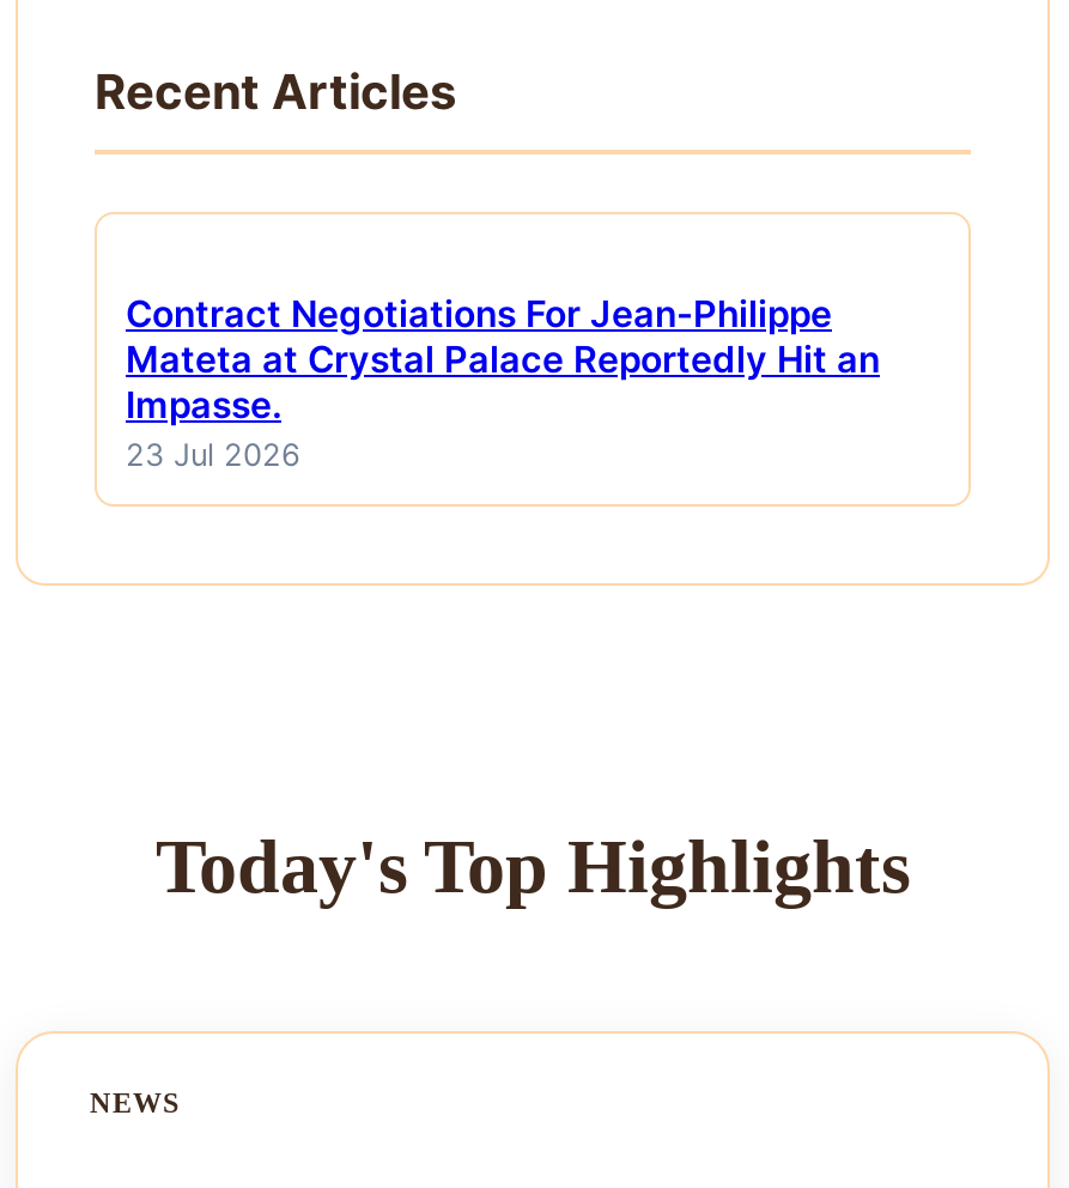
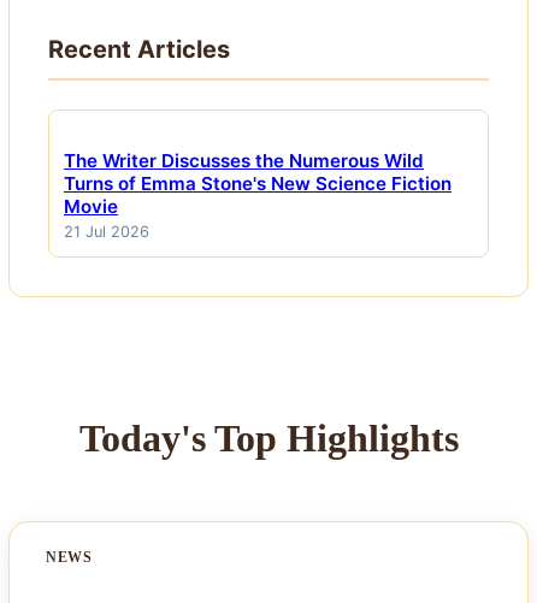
- Contract Negotiations For Jean-Philippe
- Mateta at Crystal Palace Reportedly Hit an
- Impasse.
- 23 Jul 2026
+ The Writer Discusses the Numerous Wild
+ Turns of Emma Stone's New Science Fiction
+ Movie
+ 21 Jul 2026
